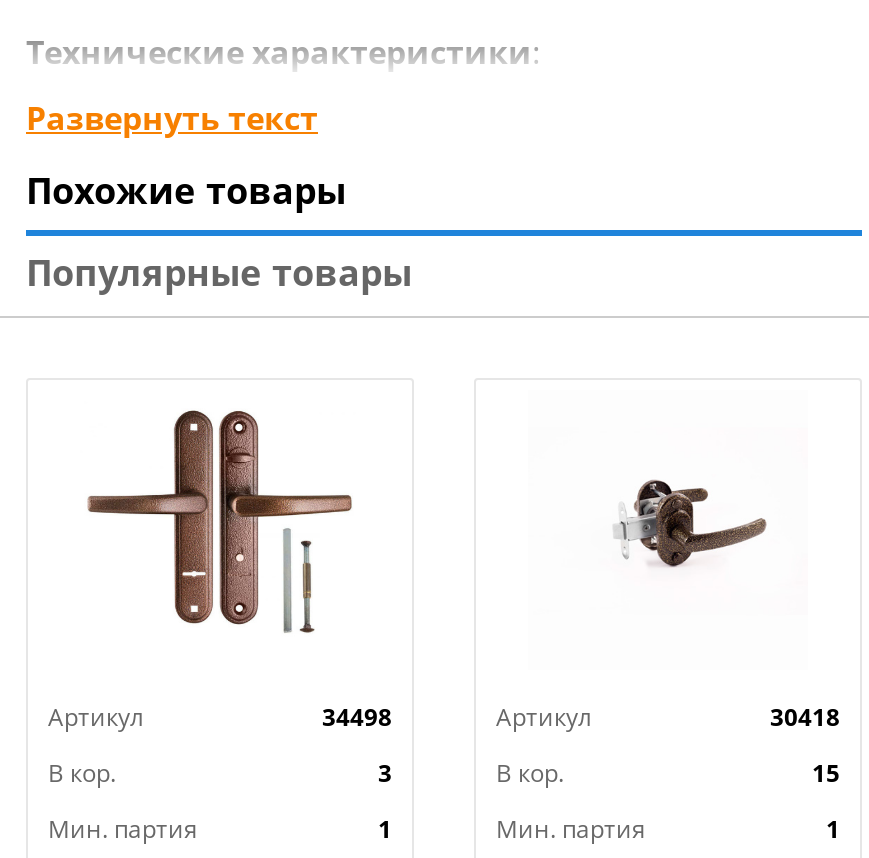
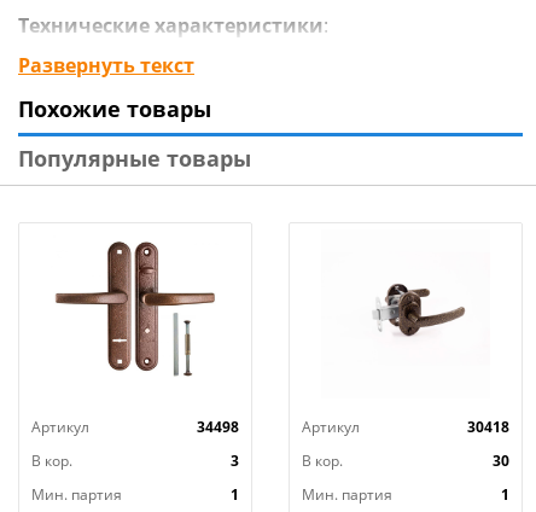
- 15
+ 30
